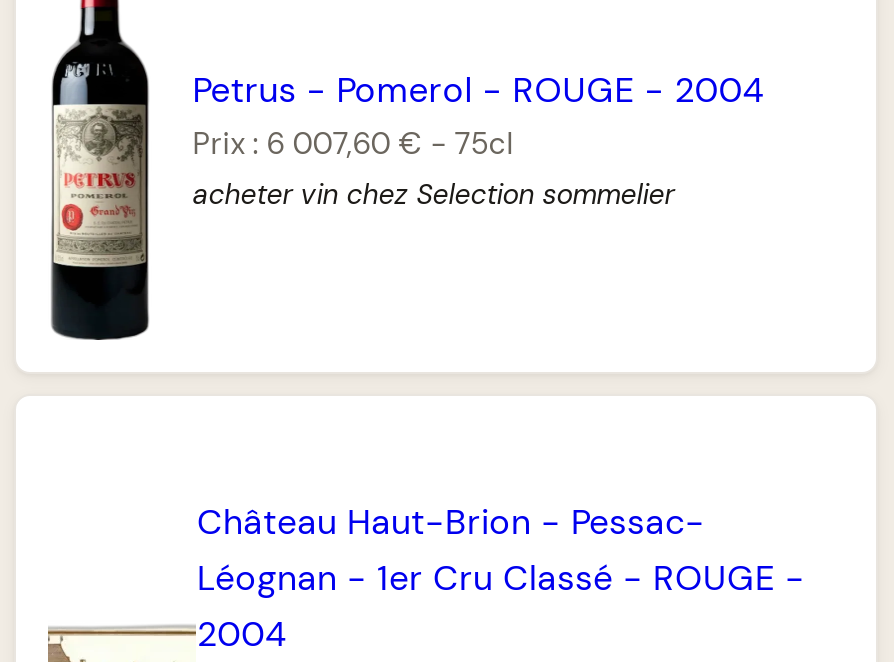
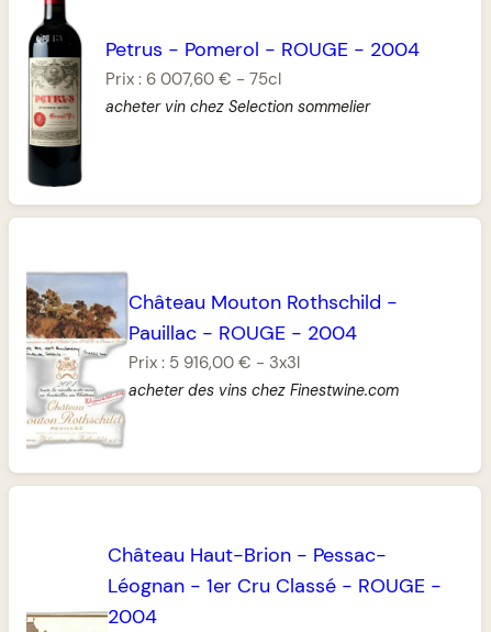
+ [image]
+ Château Mouton Rothschild -
+ Pauillac - ROUGE - 2004
+ Prix : 5 916,00 €- 3x3l
+ acheter des vins chez Finestwine.com
